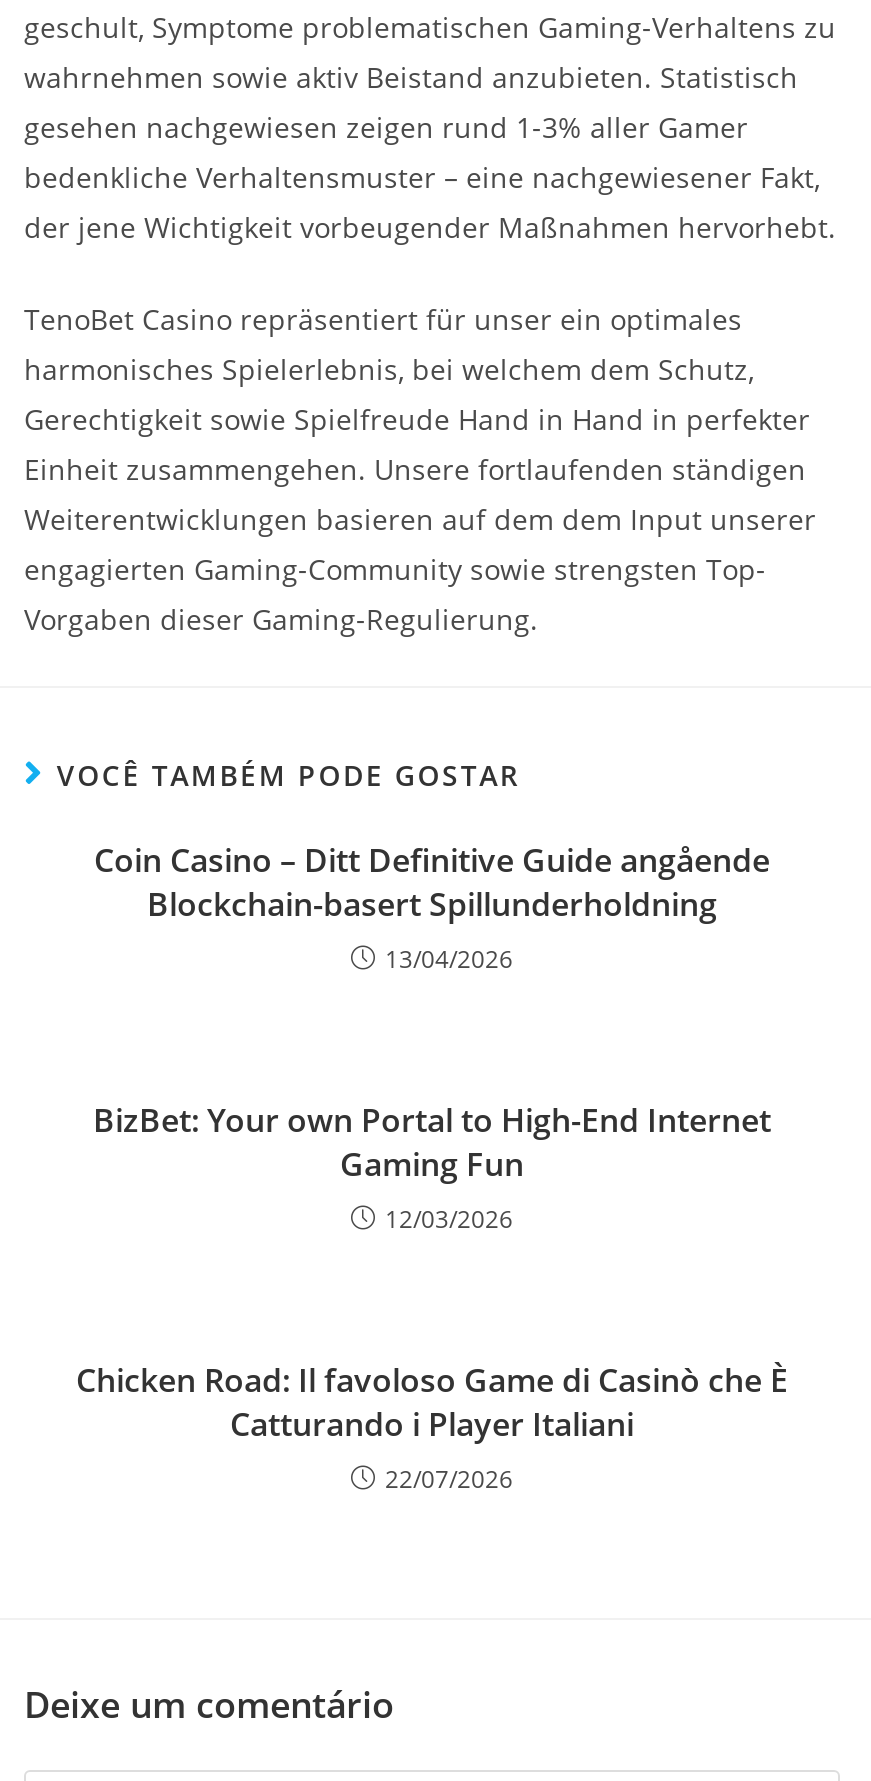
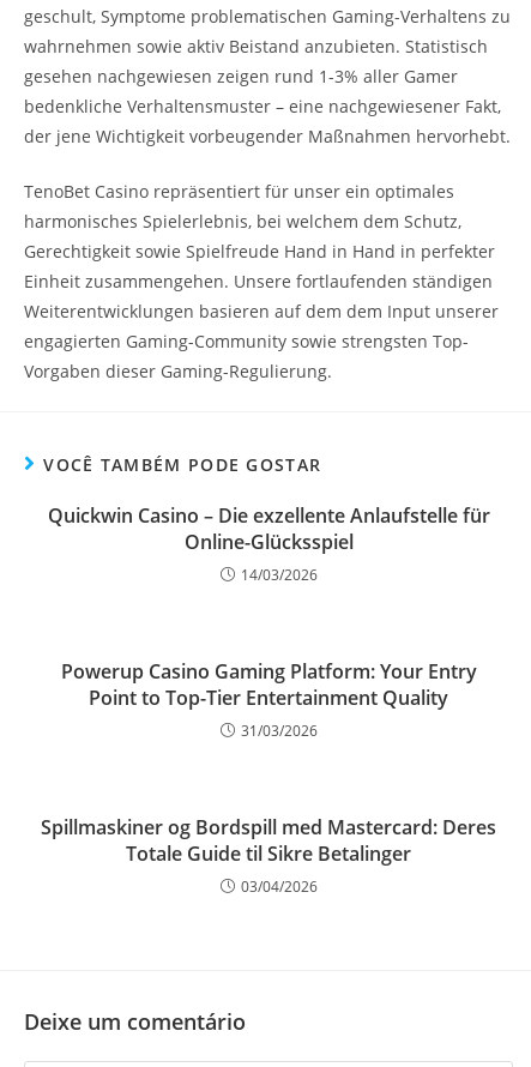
- Coin Casino – Ditt Definitive Guide angående
- Blockchain-basert Spillunderholdning
- 13/04/2026
+ Quickwin Casino – Die exzellente Anlaufstelle für
+ Online-Glücksspiel
+ 14/03/2026

- BizBet: Your own Portal to High-End Internet
- Gaming Fun
- 12/03/2026
+ Powerup Casino Gaming Platform: Your Entry
+ Point to Top-Tier Entertainment Quality
+ 31/03/2026

- Chicken Road: Il favoloso Game di Casinò che È
- Catturando i Player Italiani
- 22/07/2026
+ Spillmaskiner og Bordspill med Mastercard: Deres
+ Totale Guide til Sikre Betalinger
+ 03/04/2026
